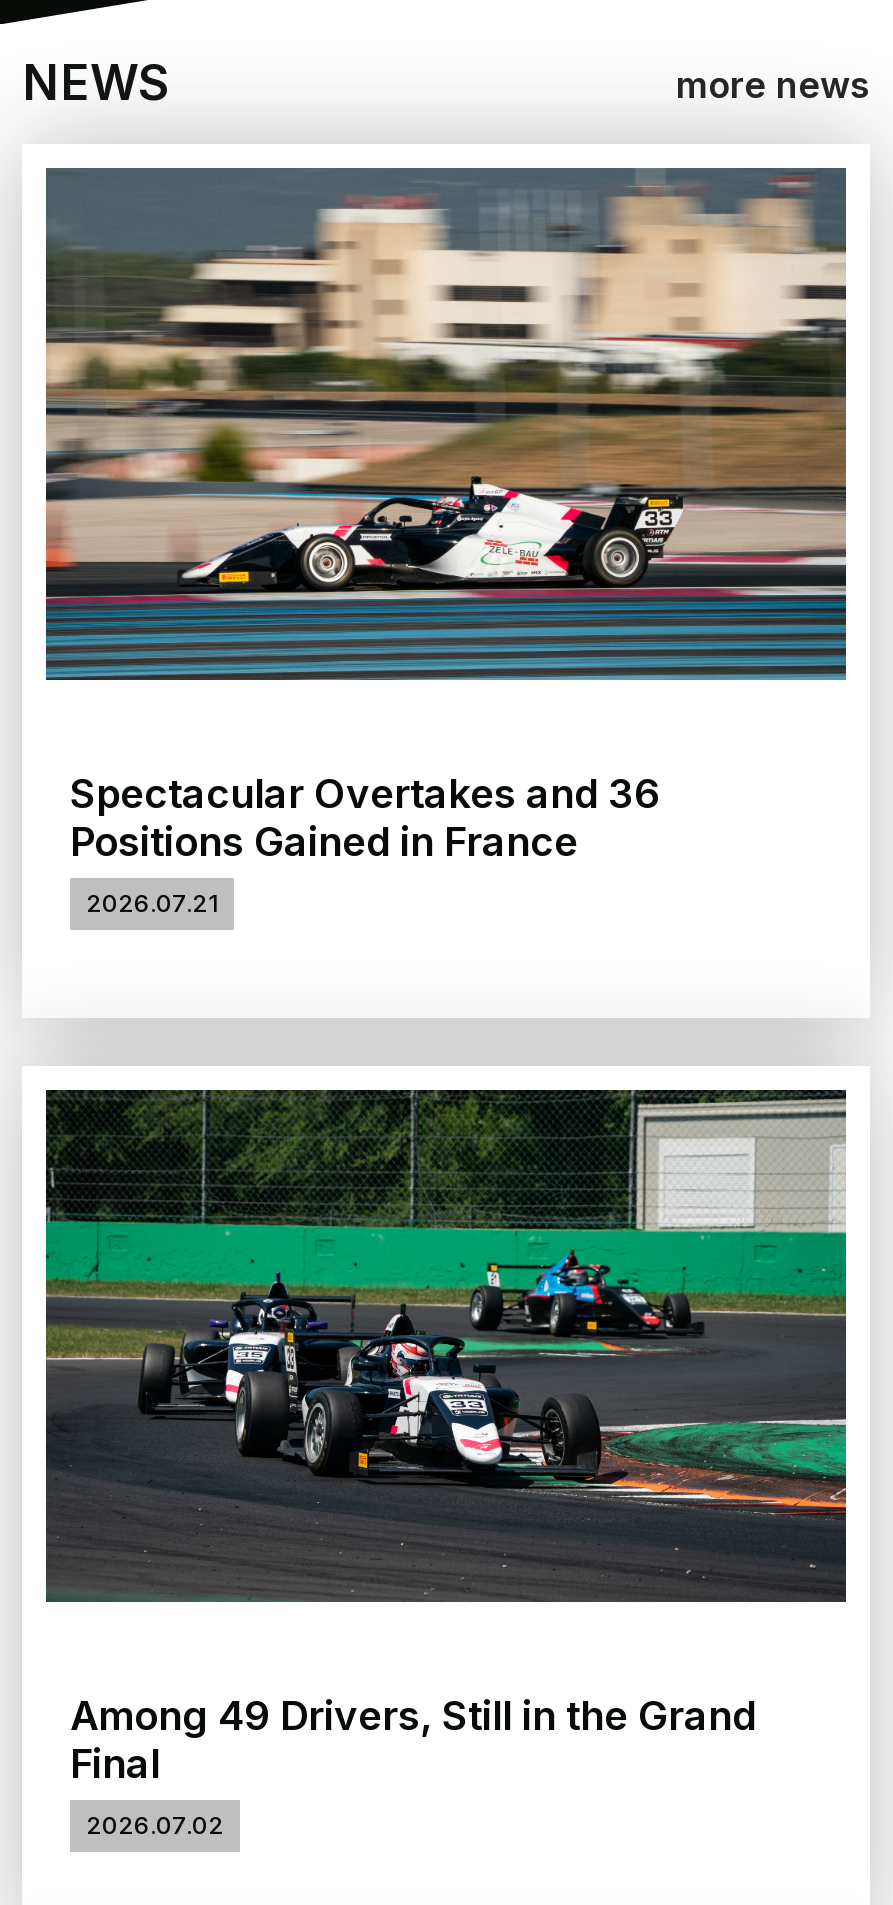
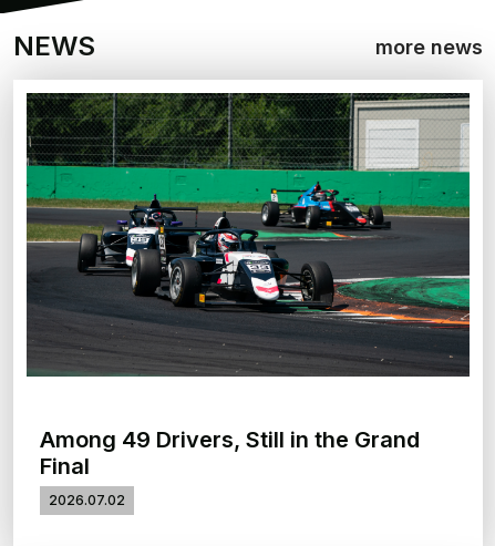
- [image]

- Spectacular Overtakes and 36
- Positions Gained in France
- 2026.07.21
